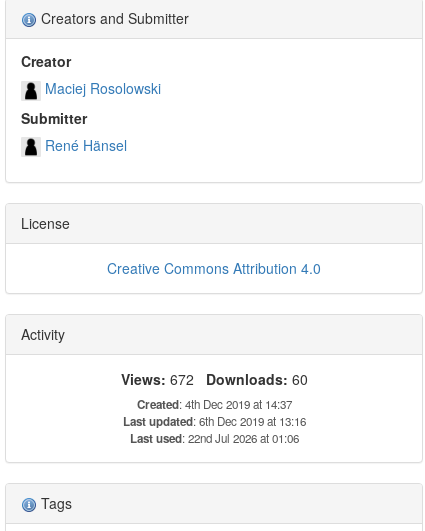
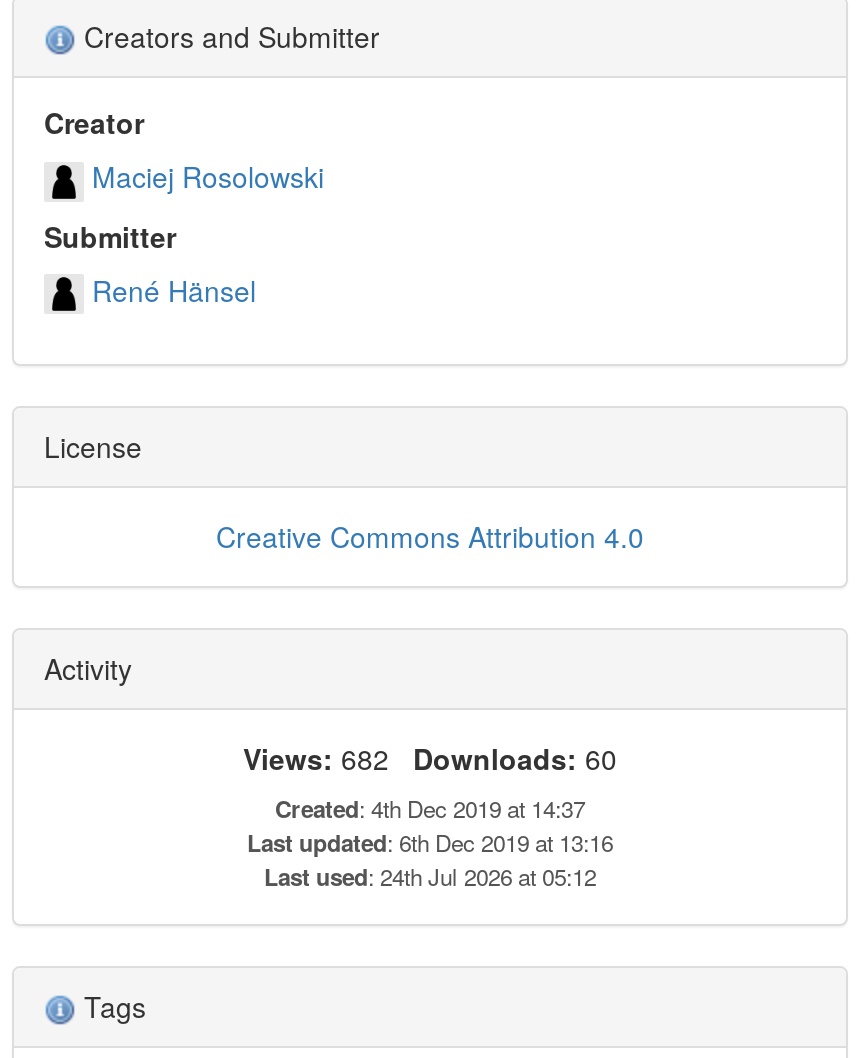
- Views: 672 Downloads: 60
+ Views: 682 Downloads: 60

- Last used: 22nd Jul 2026 at 01:06
+ Last used: 24th Jul 2026 at 05:12
